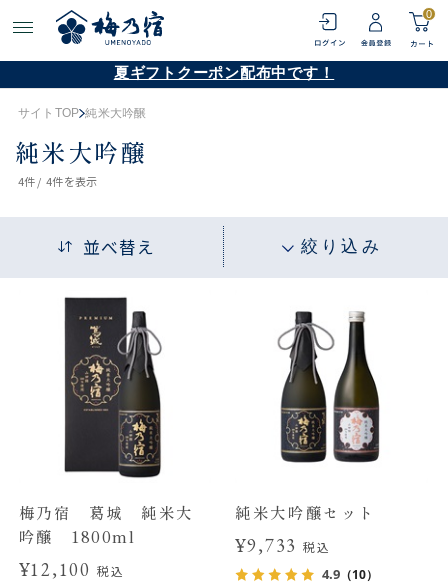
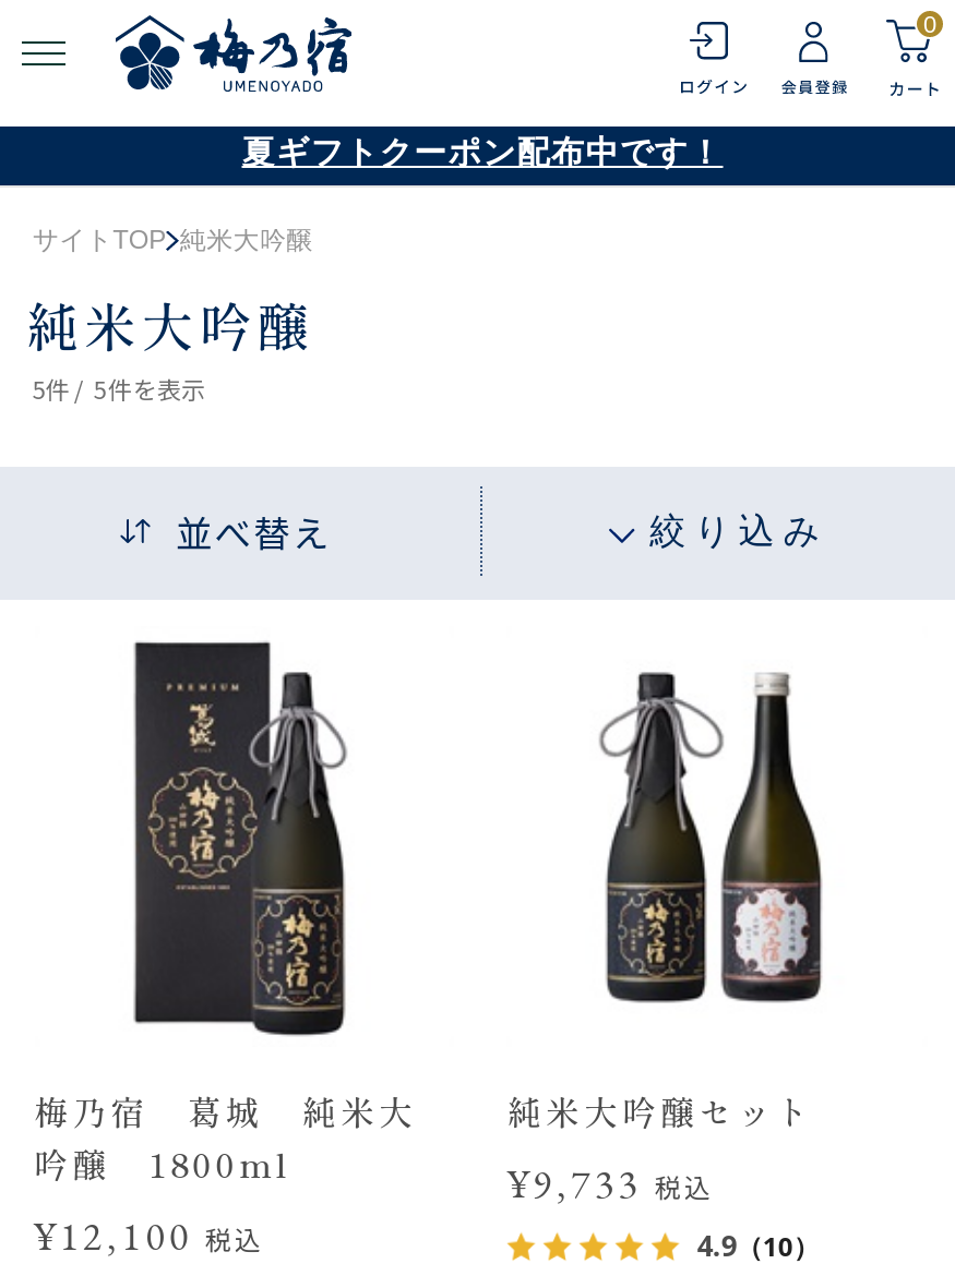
- 4件 / 4件を表示
+ 5件 / 5件を表示
